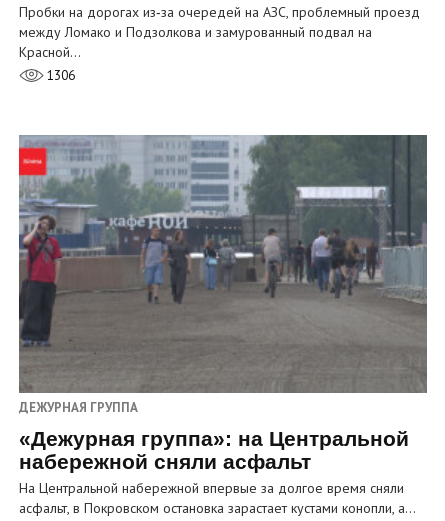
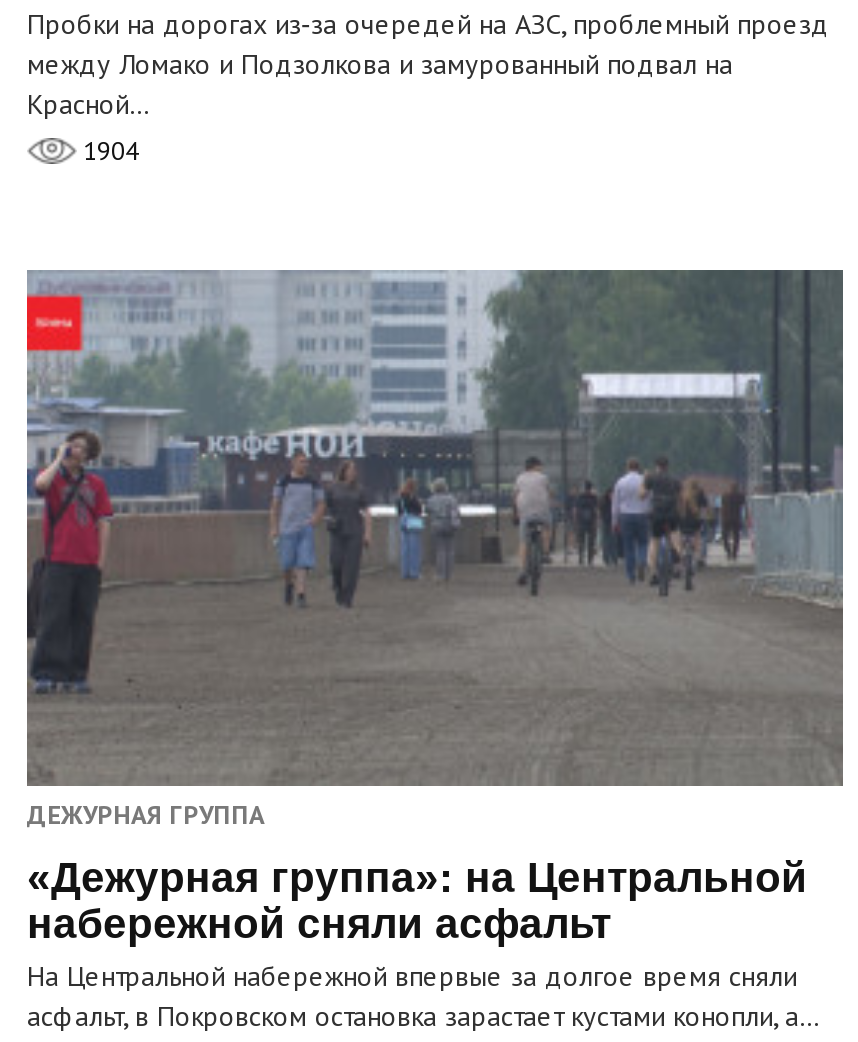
- 1306
+ 1904
